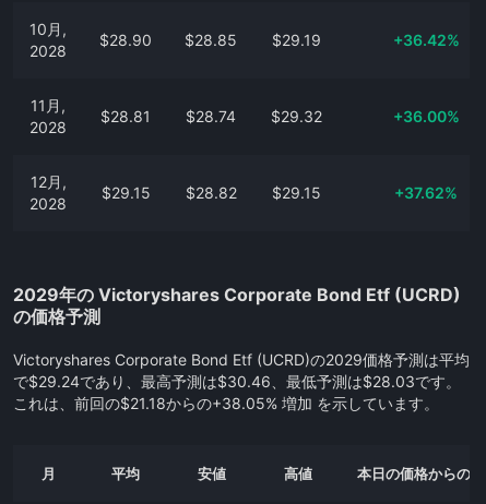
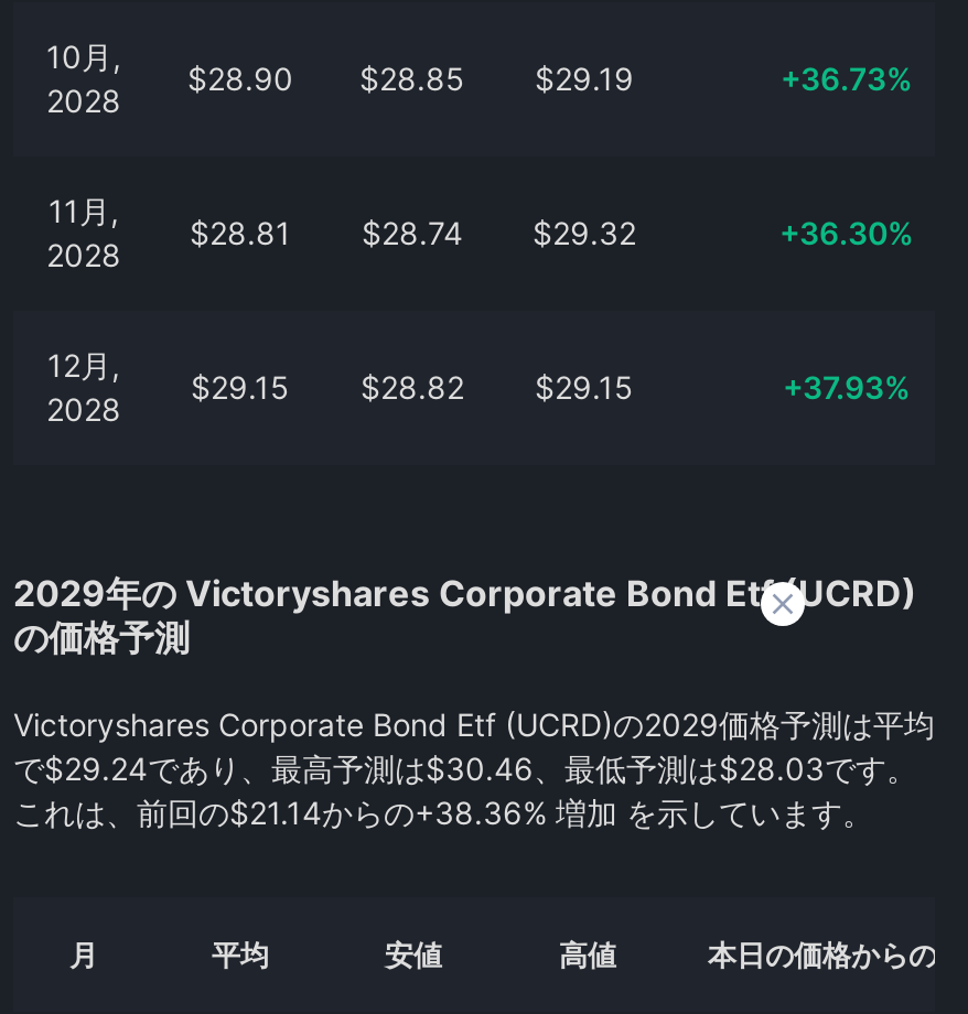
- +36.42%
+ +36.73%

- +36.00%
+ +36.30%

- +37.62%
+ +37.93%

- これは、前回の$21.18からの+38.05% 増加 を示しています。
+ これは、前回の$21.14からの+38.36% 増加 を示しています。
